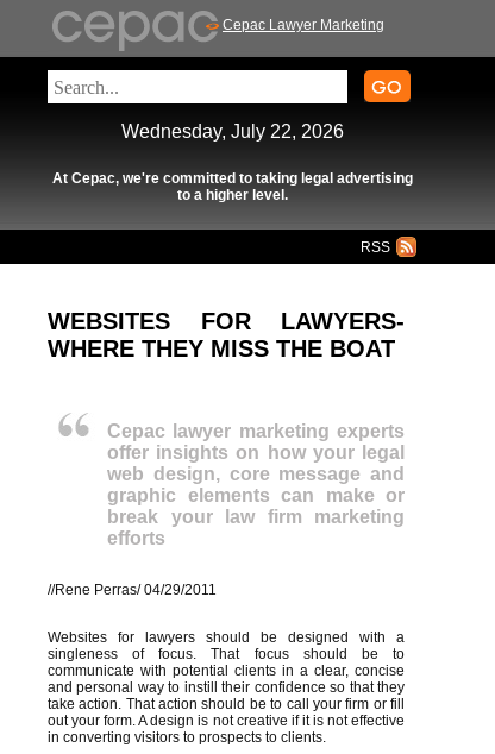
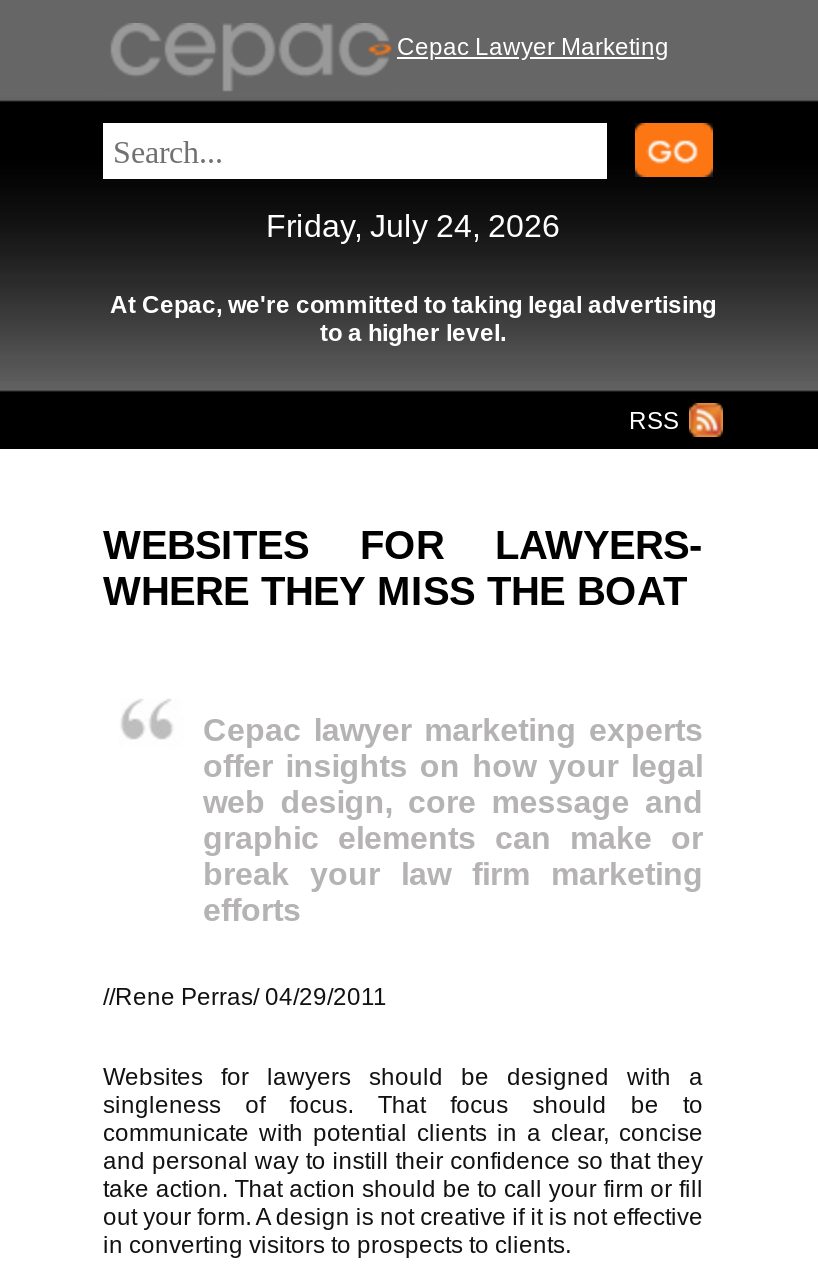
- Wednesday, July 22, 2026
+ Friday, July 24, 2026
